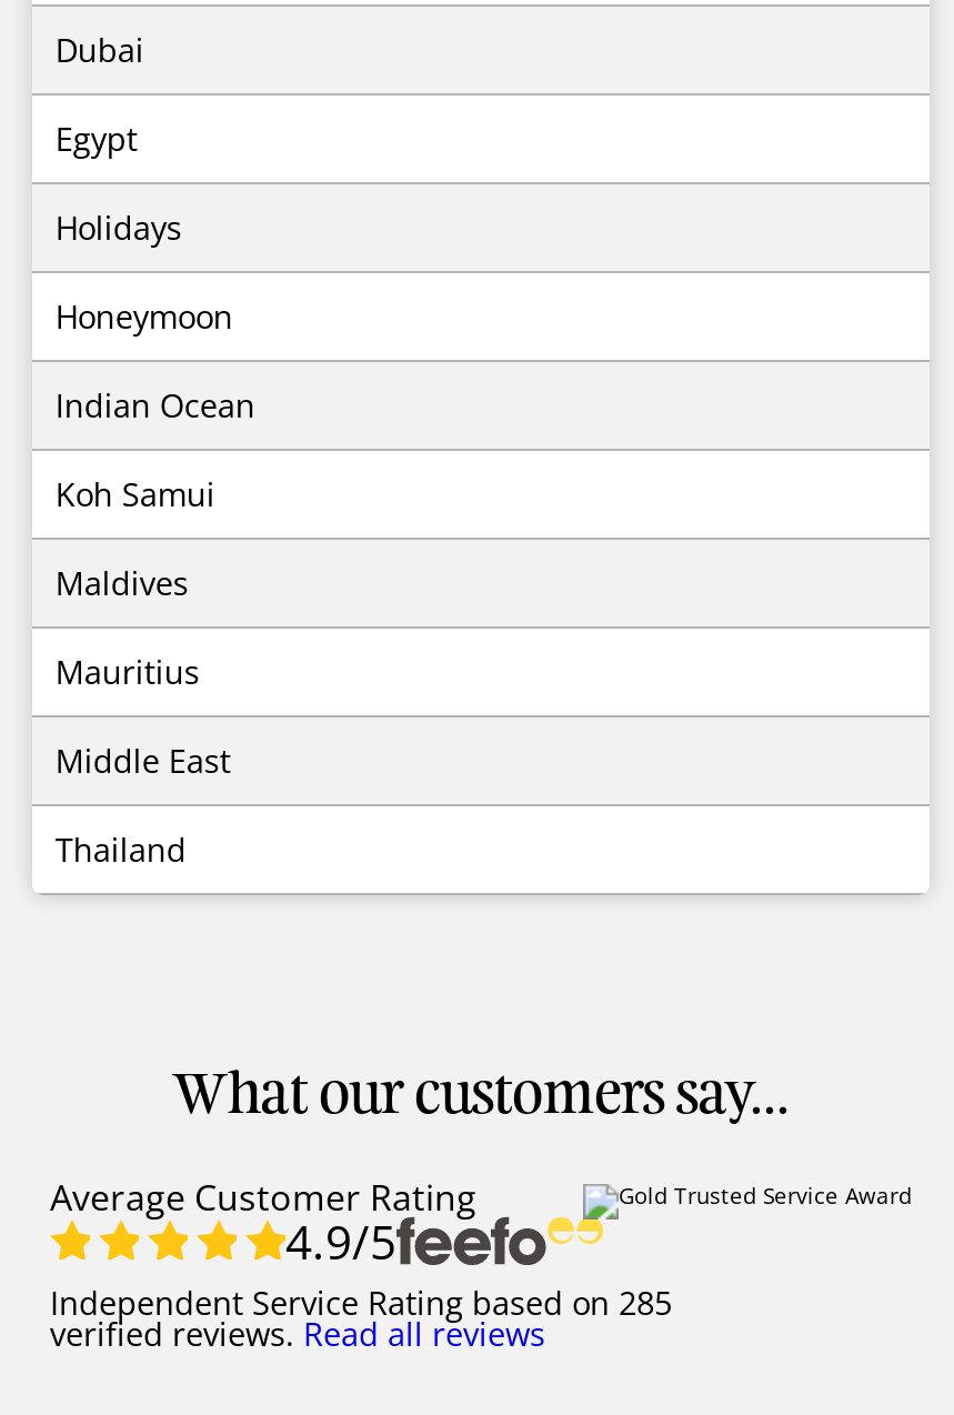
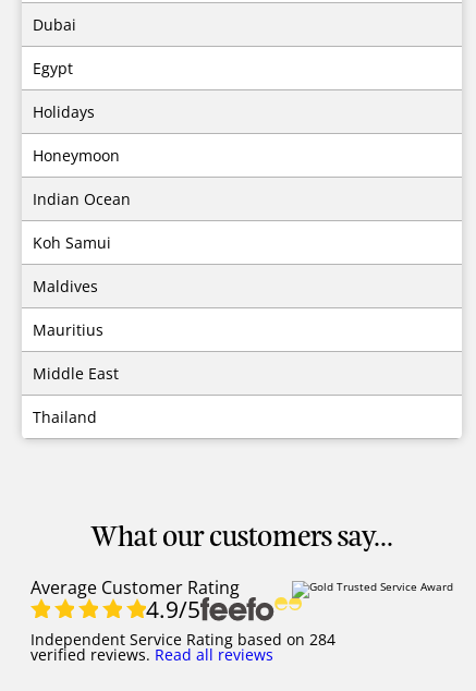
- Independent Service Rating based on 285
+ Independent Service Rating based on 284
